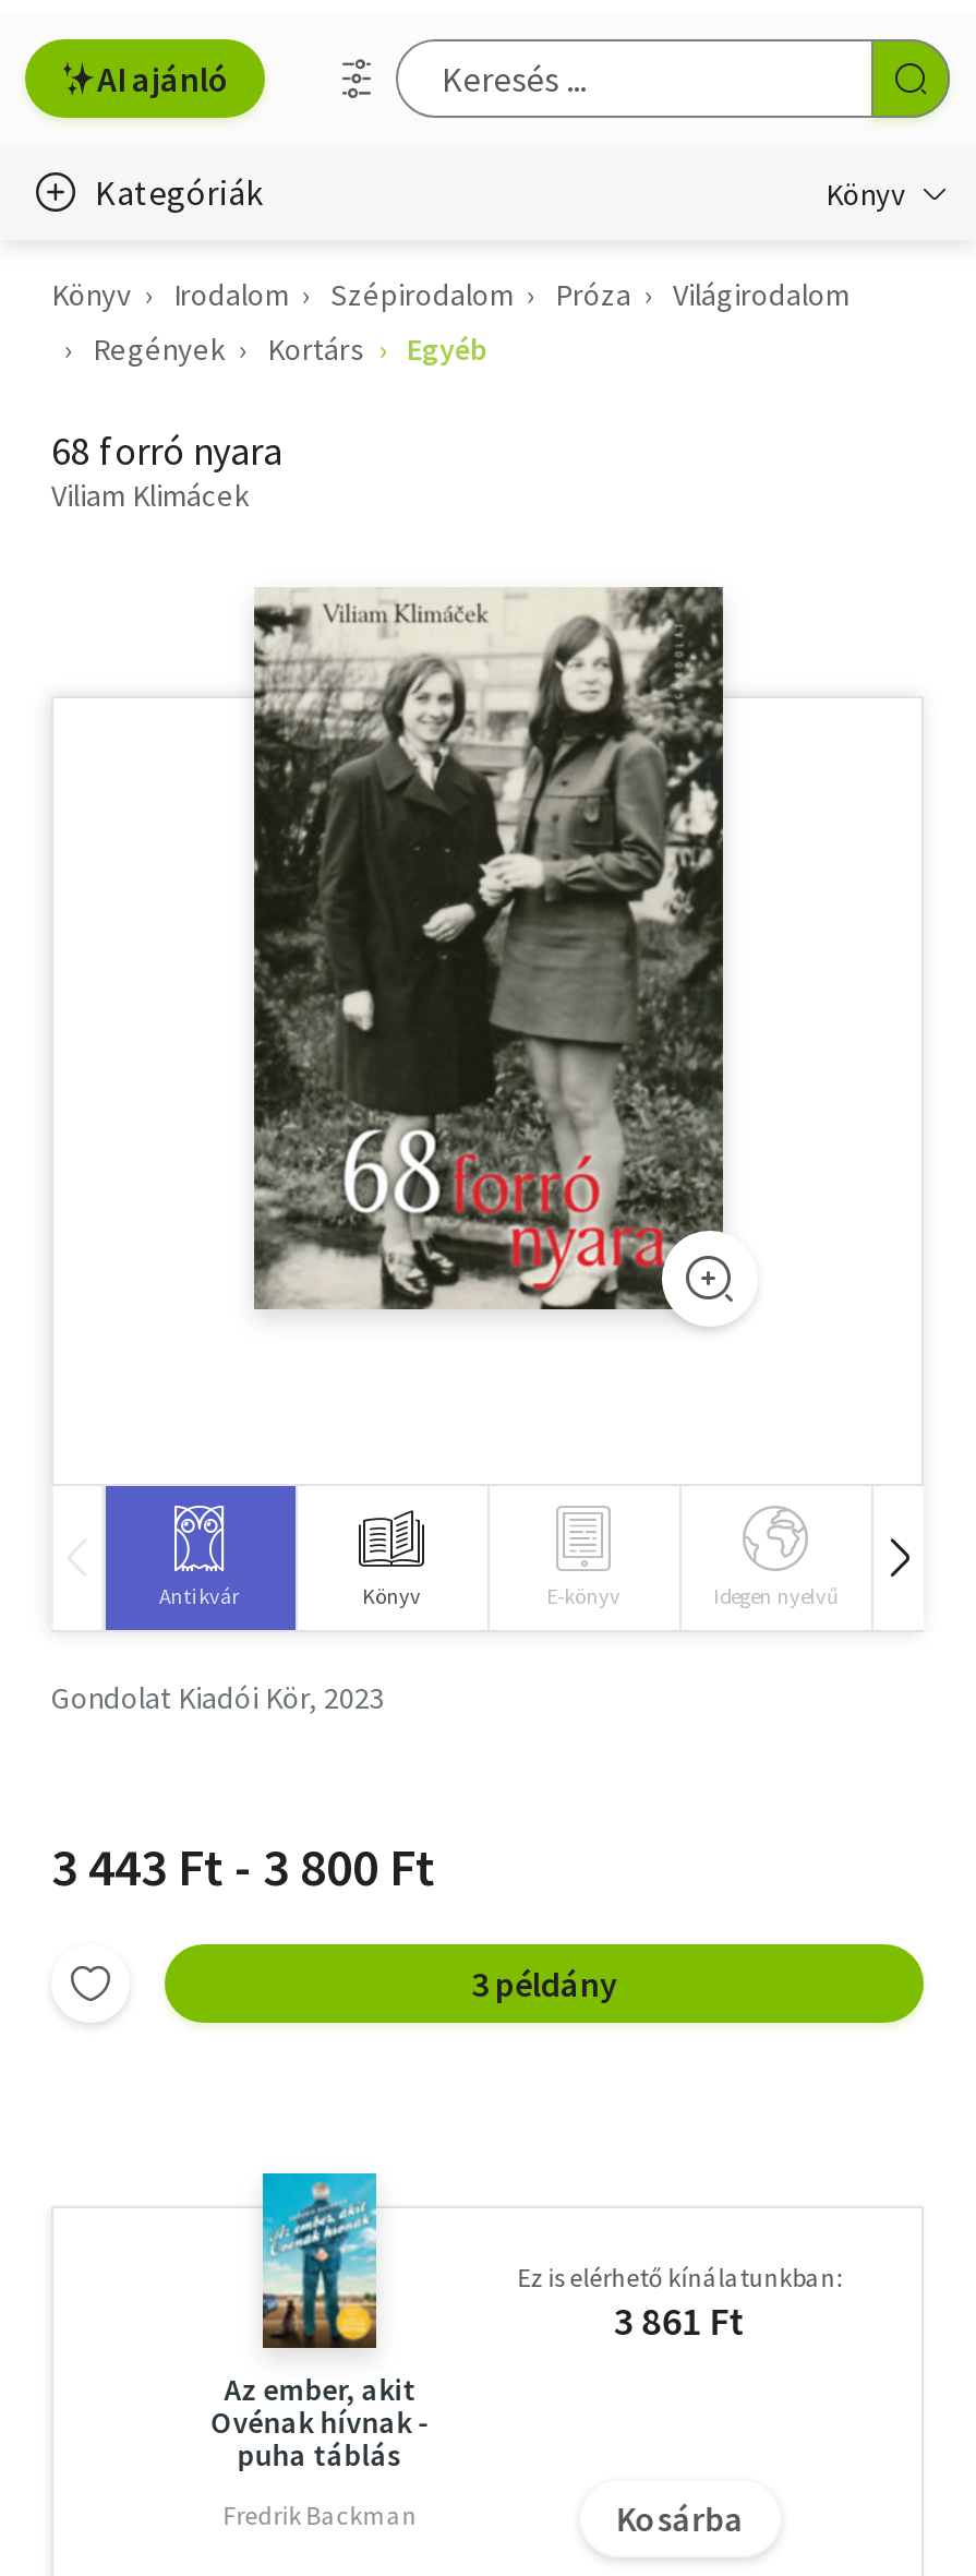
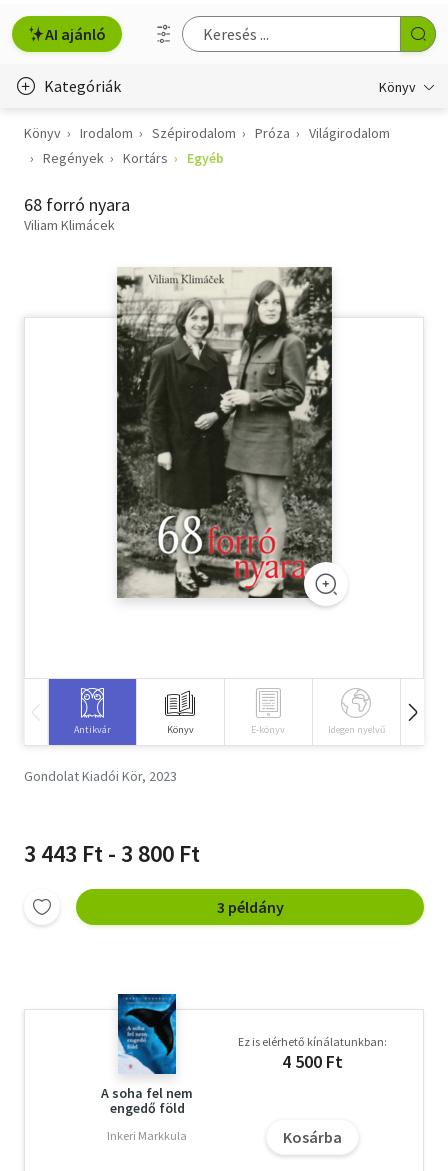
- [image]
- Az ember, akit
- Ovénak hívnak -
- puha táblás
+ [image]
+ A soha fel nem
+ engedő föld

- 3 861 Ft
+ 4 500 Ft

- Fredrik Backman
+ Inkeri Markkula
